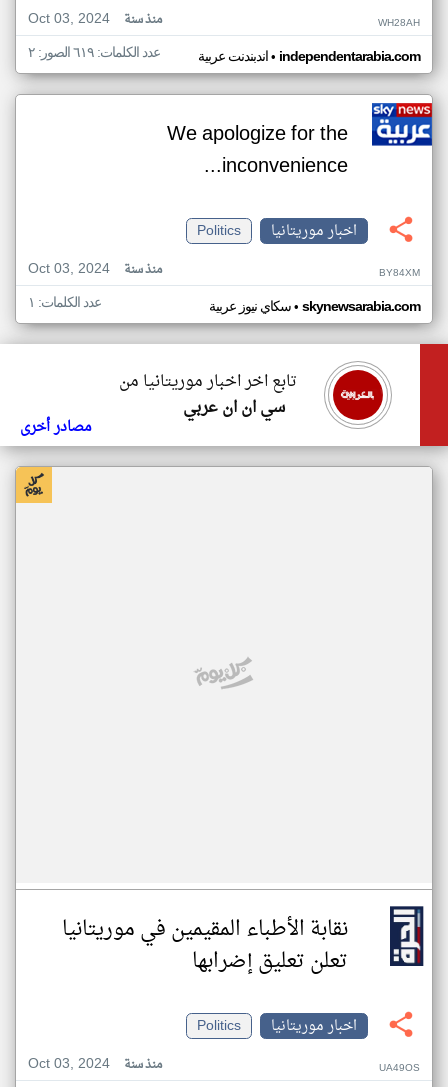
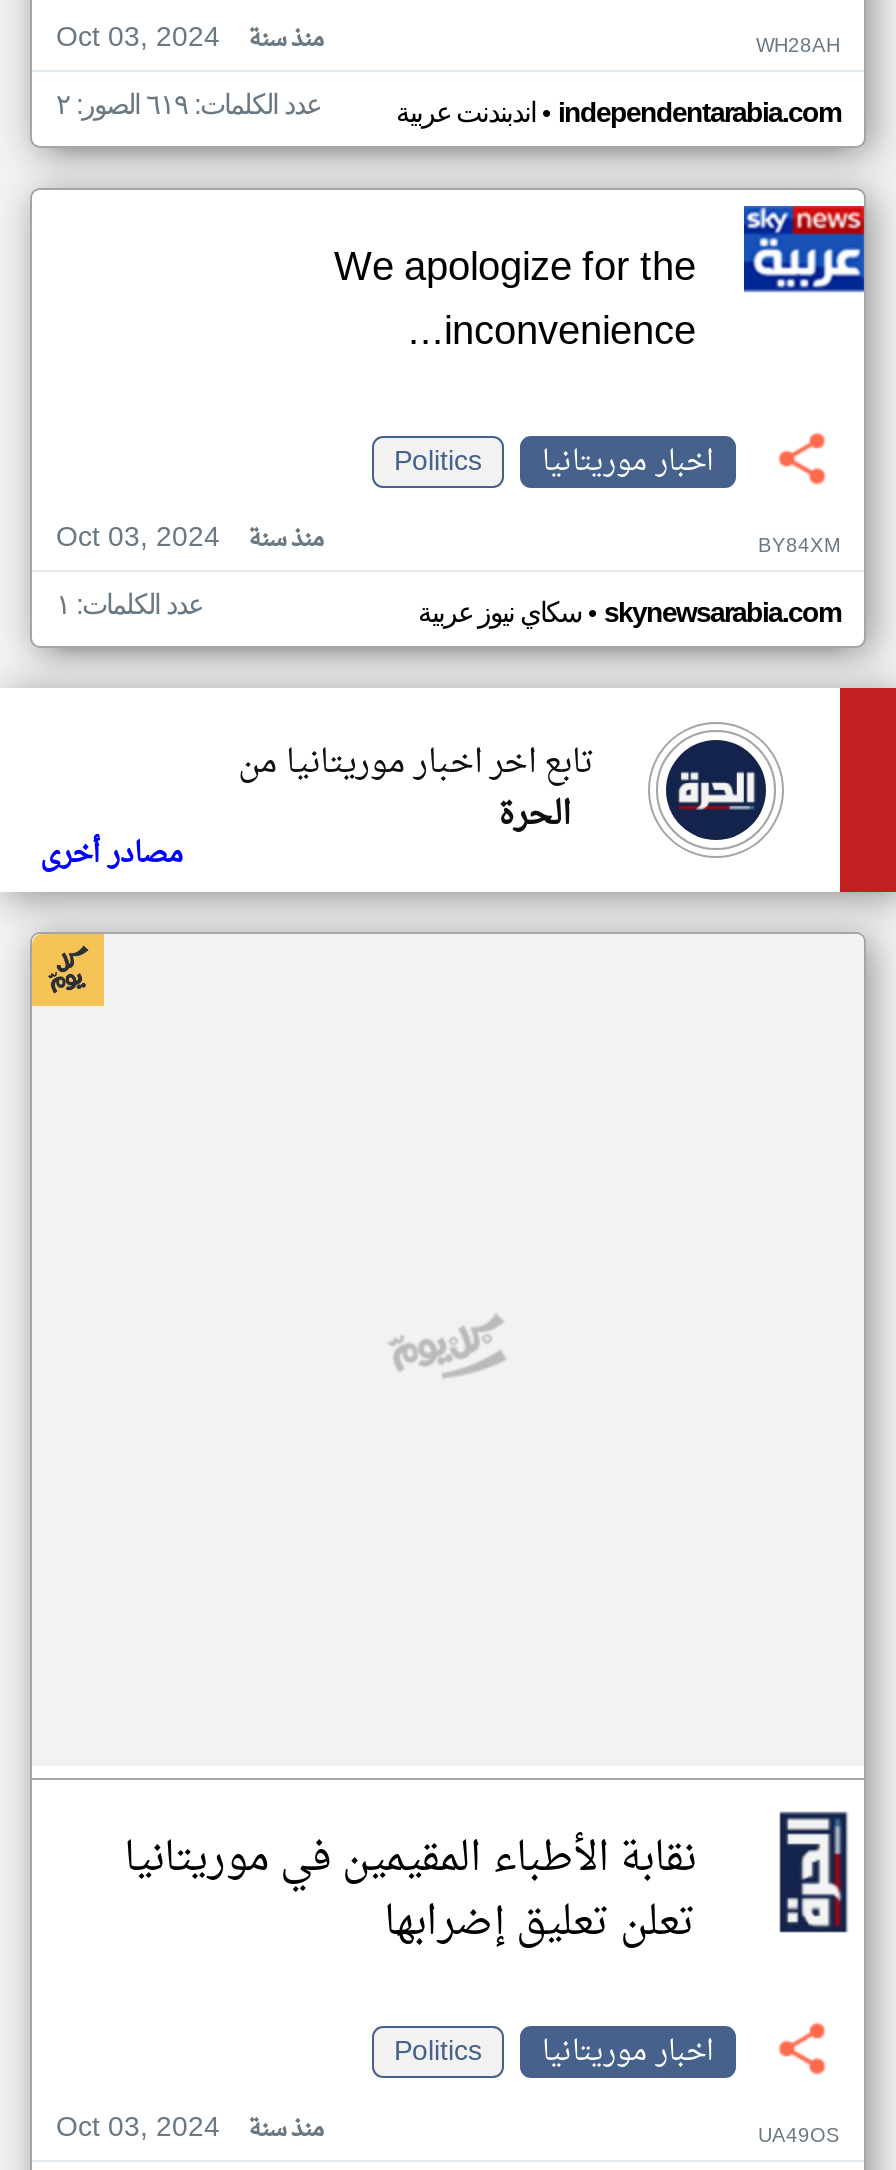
- [image]
+ [image]

- سي ان ان عربي
+ الحرة
